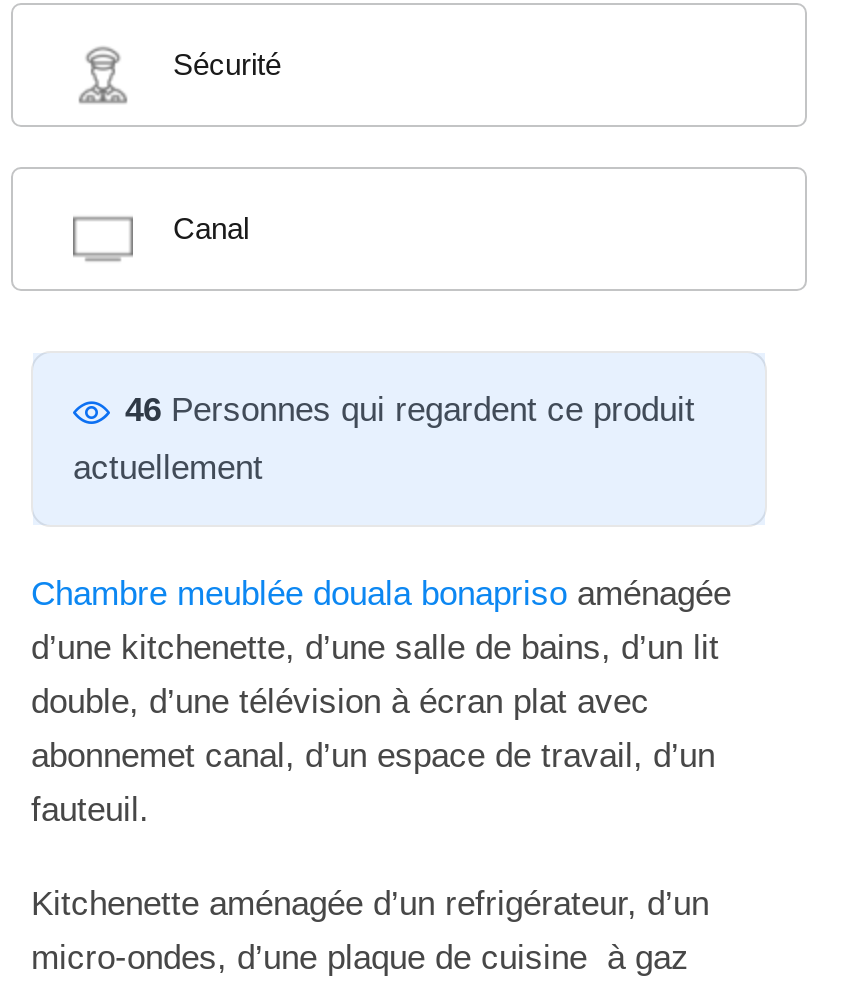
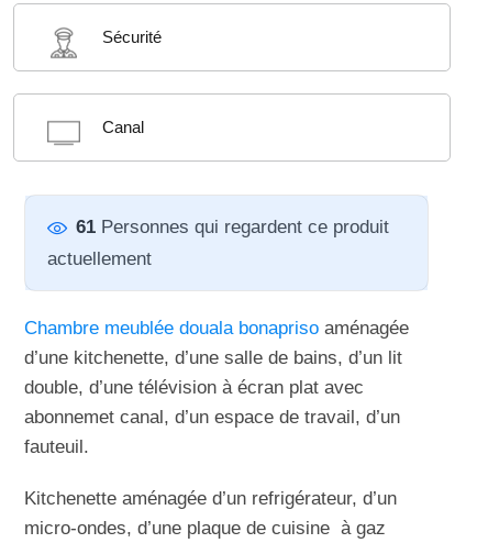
- 46 Personnes qui regardent ce produit
+ 61 Personnes qui regardent ce produit
